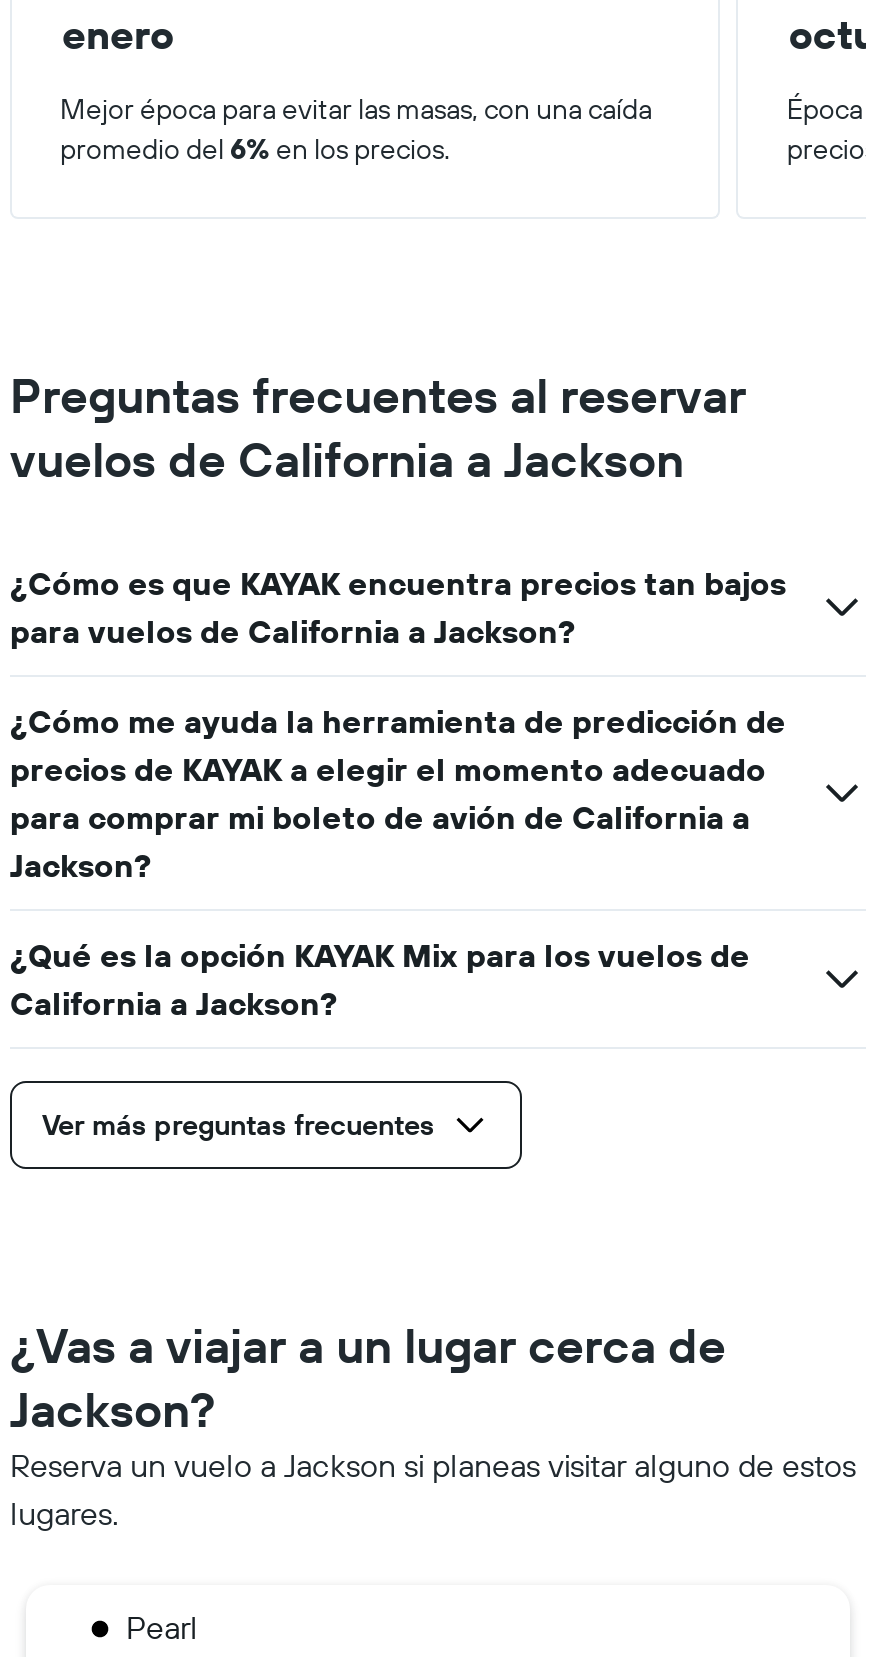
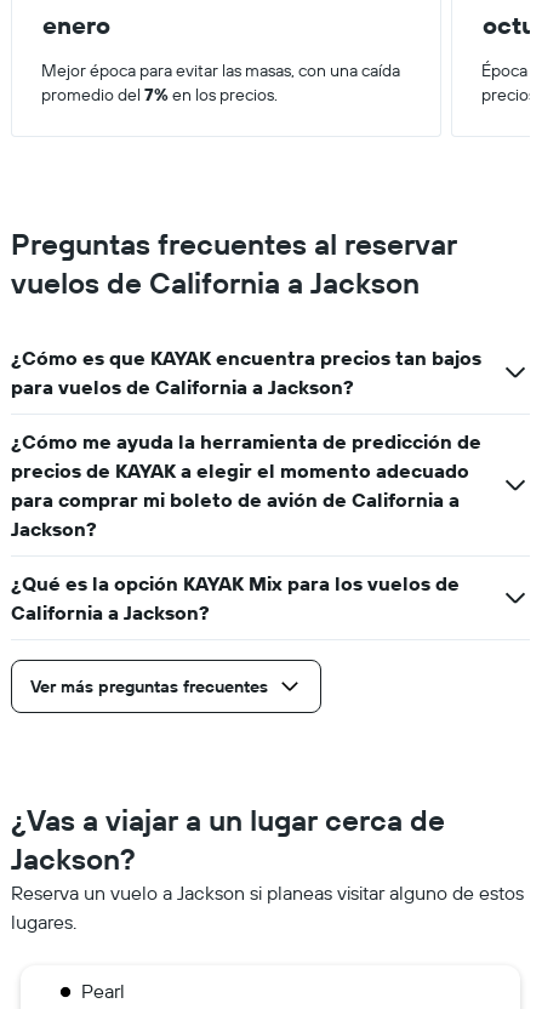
- promedio del 6% en los precios.
+ promedio del 7% en los precios.
